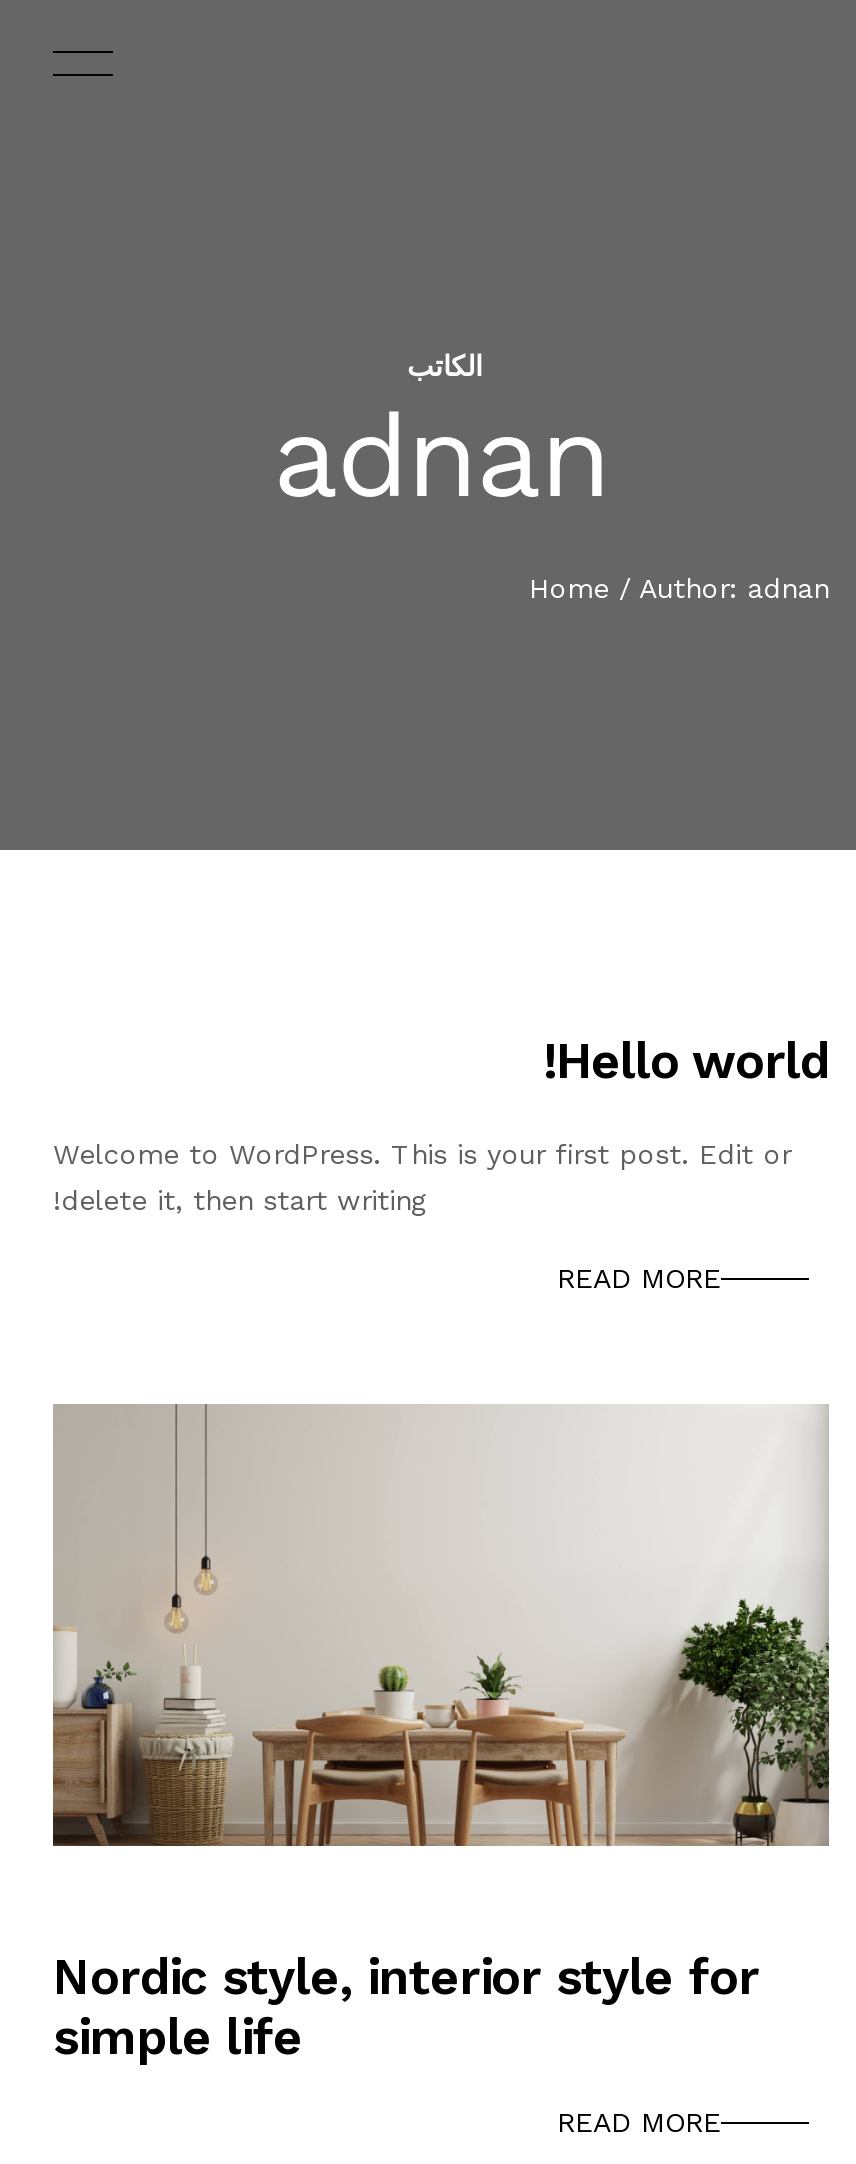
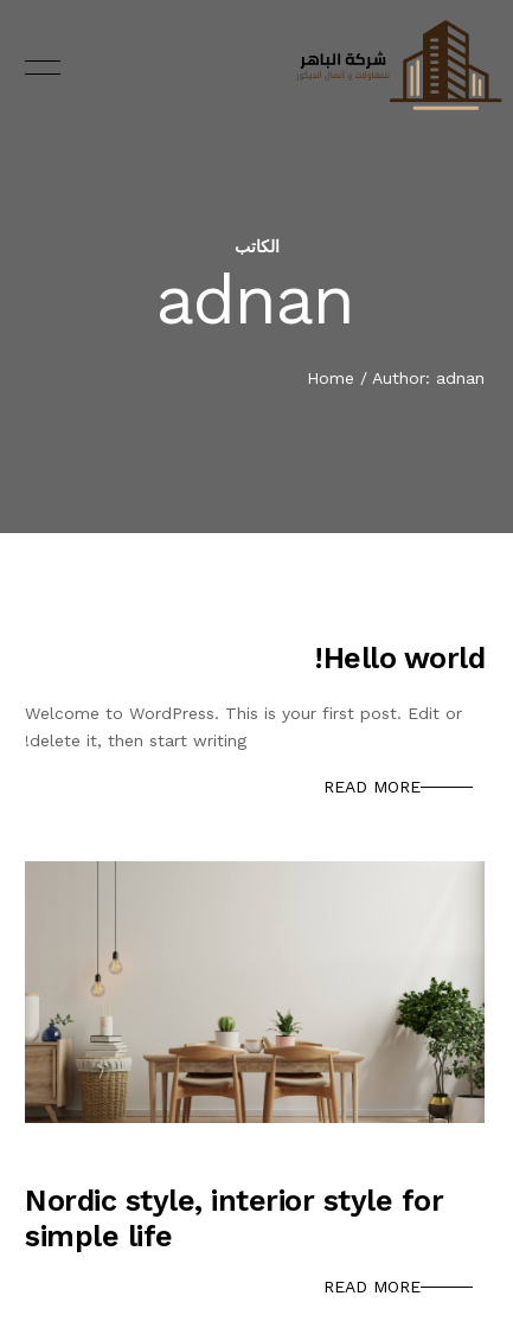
+ [image]
